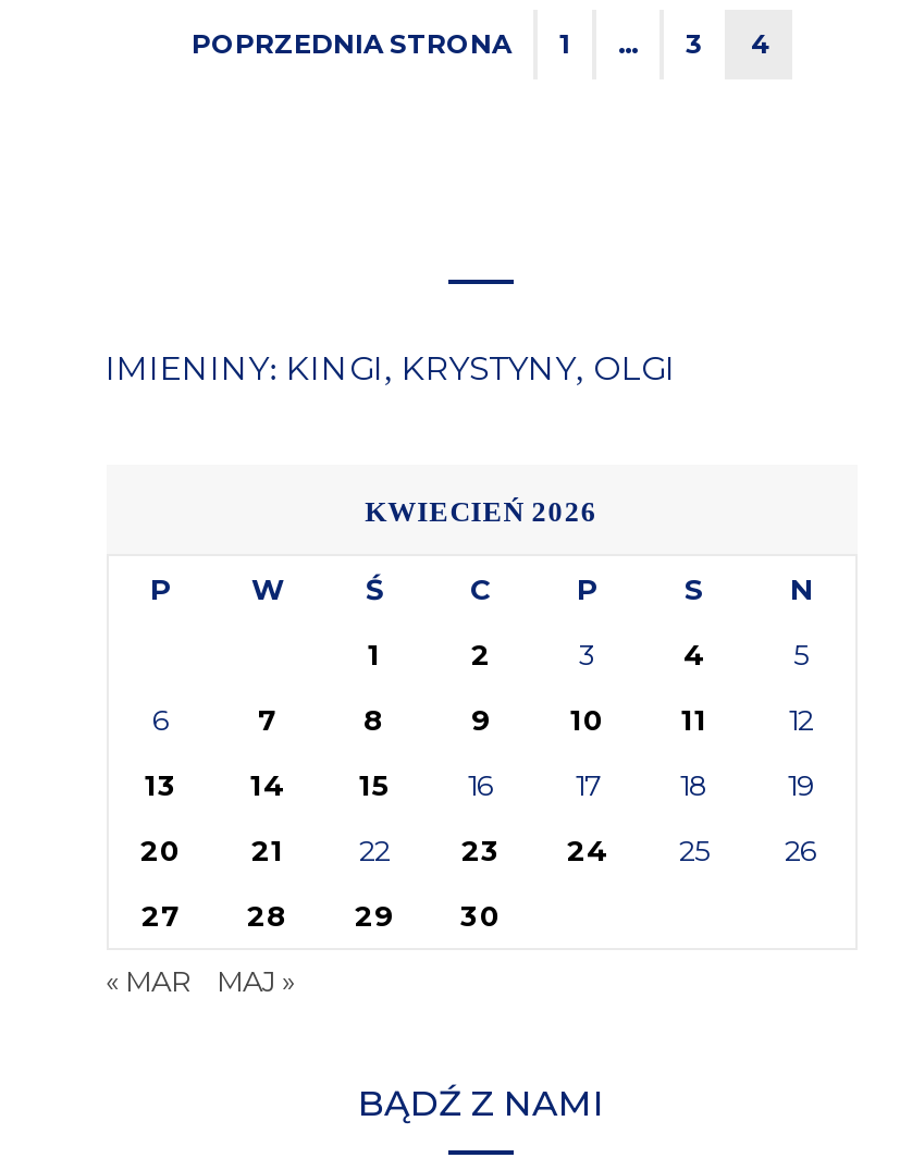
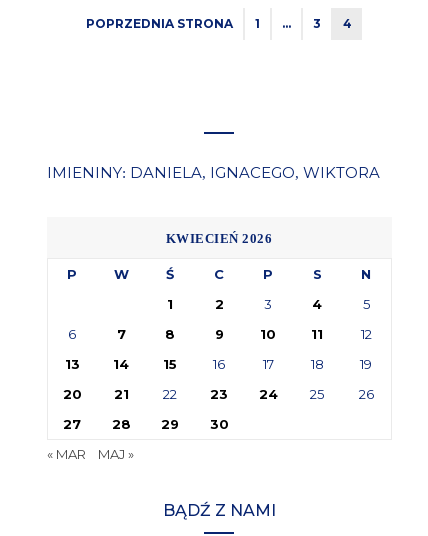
- IMIENINY: KINGI, KRYSTYNY, OLGI
+ IMIENINY: DANIELA, IGNACEGO, WIKTORA
